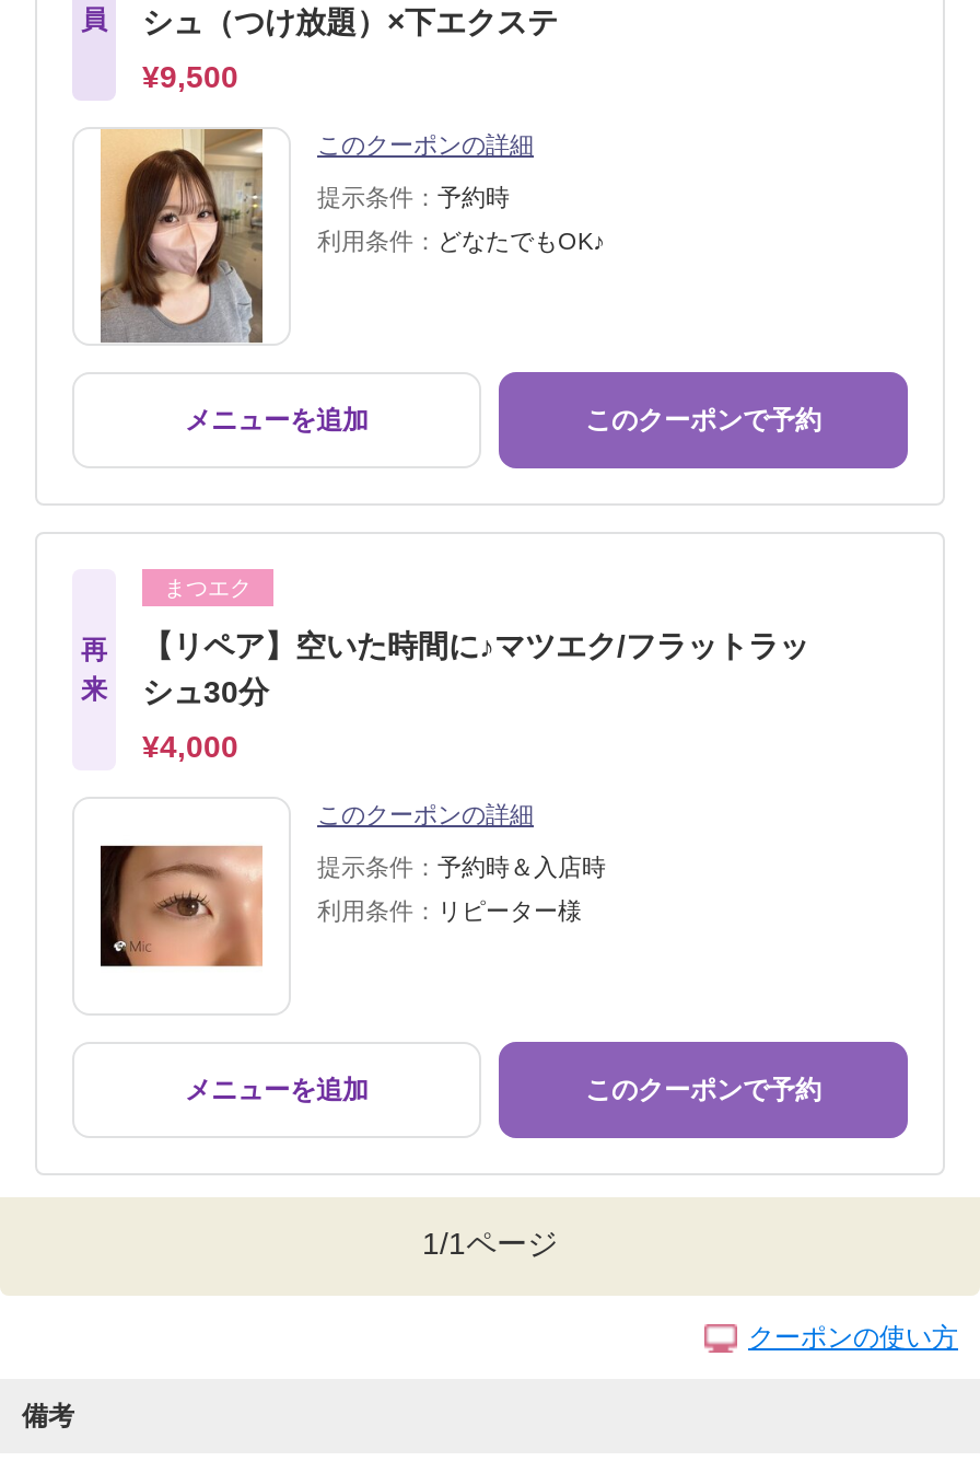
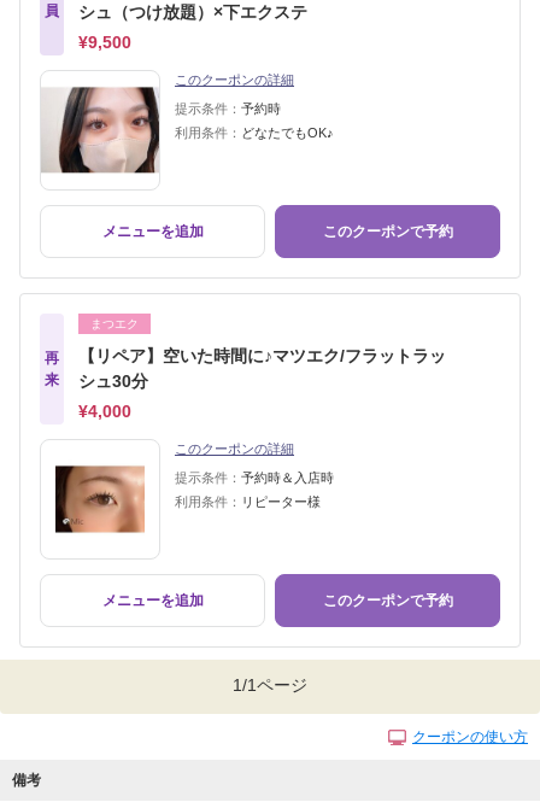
- [image]
+ [image]
